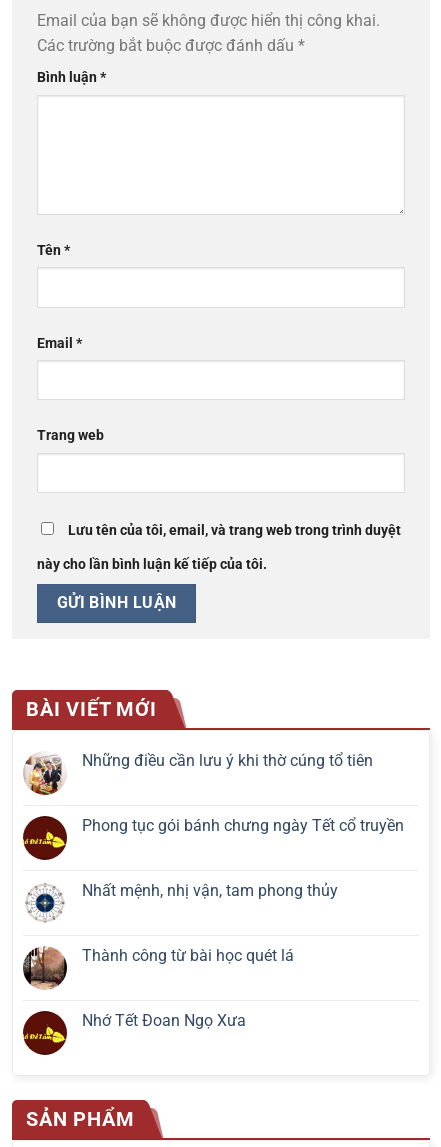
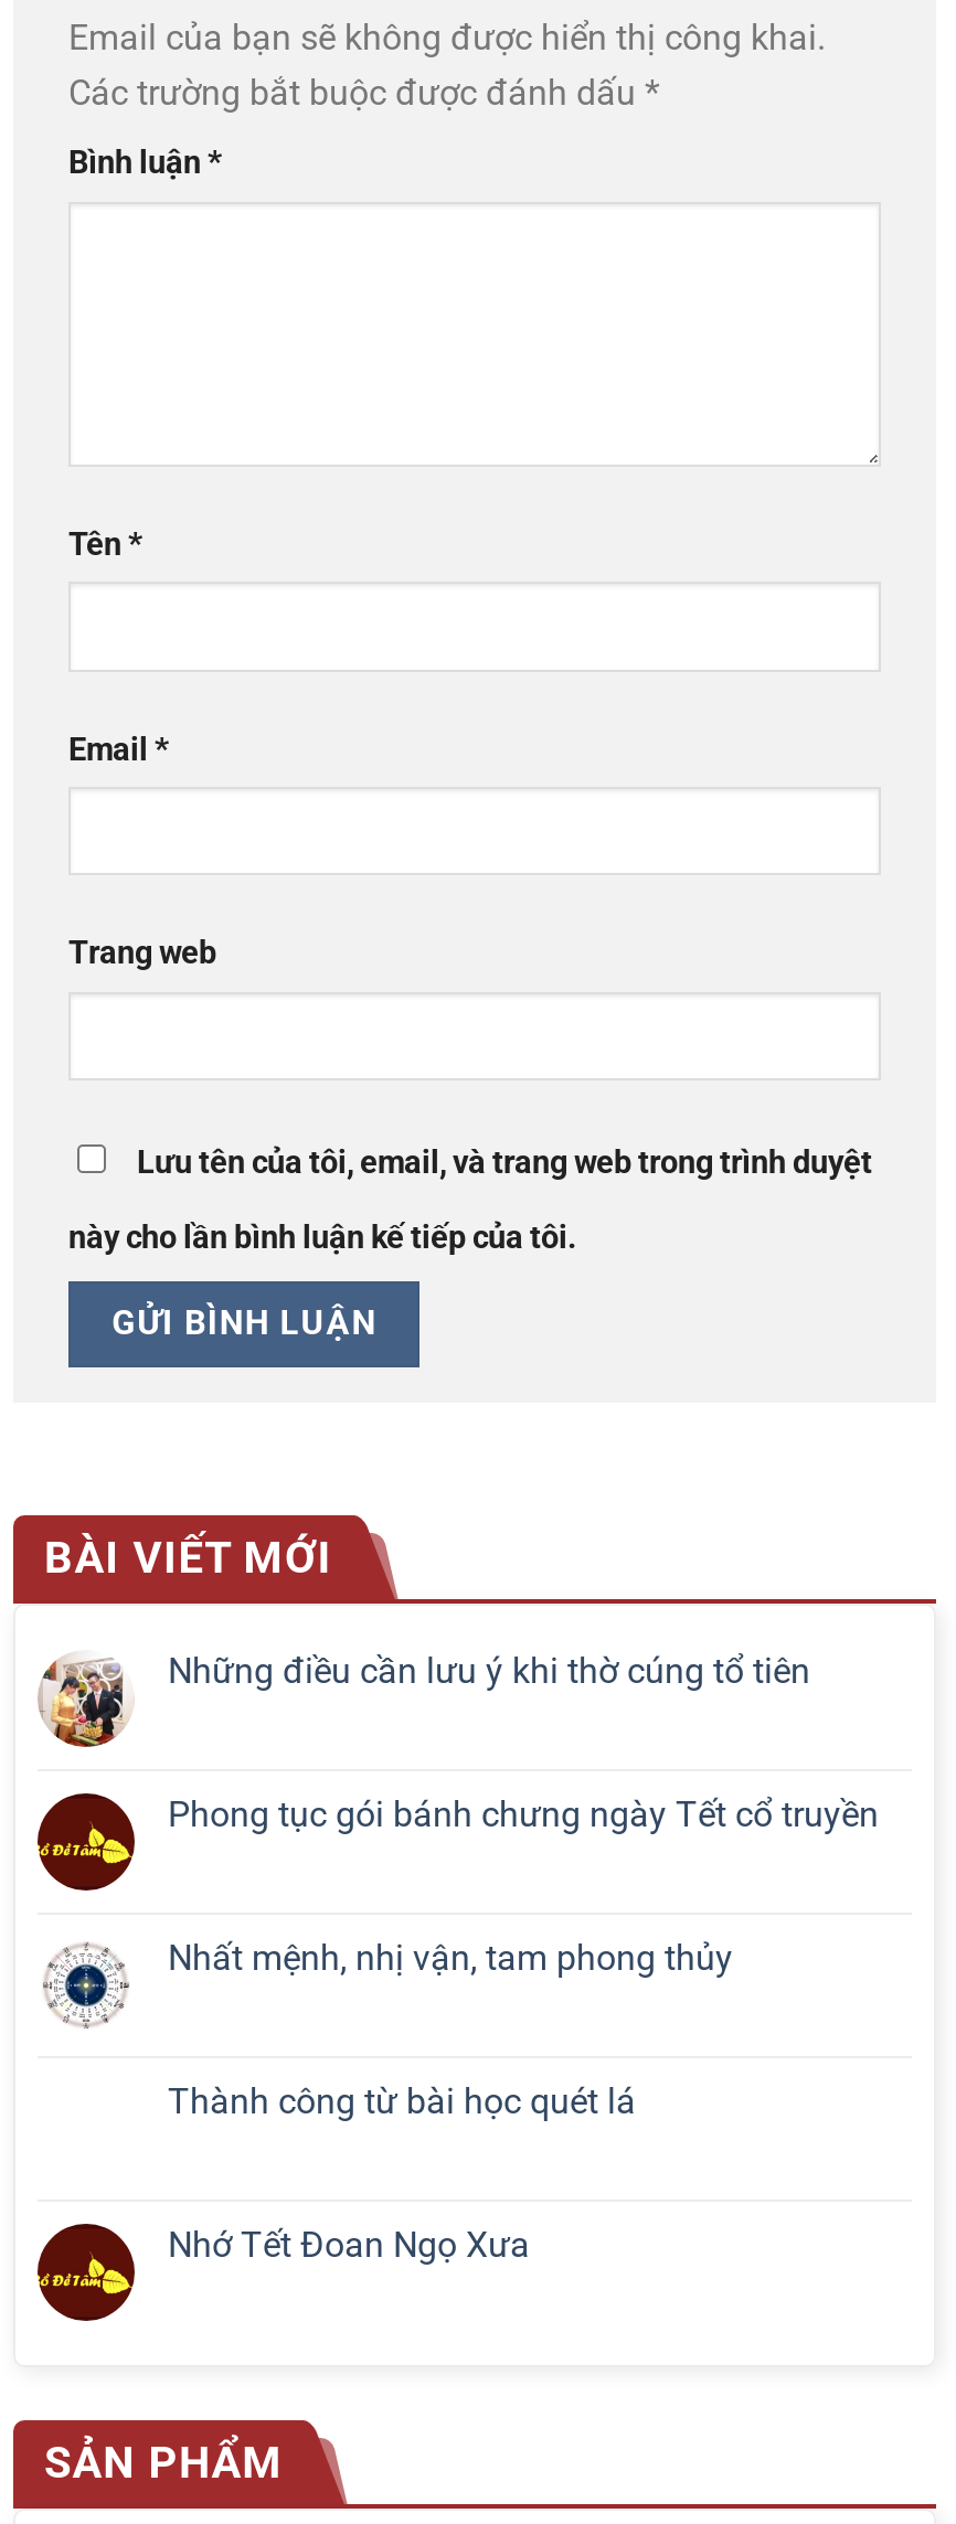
- [image]
